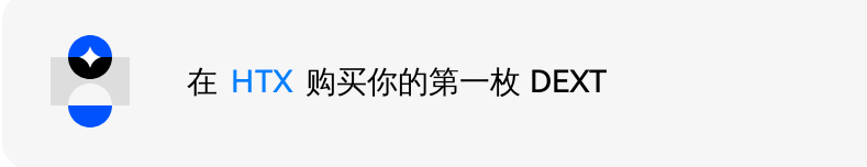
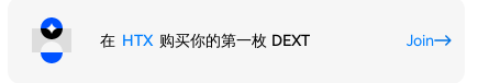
+ Join
